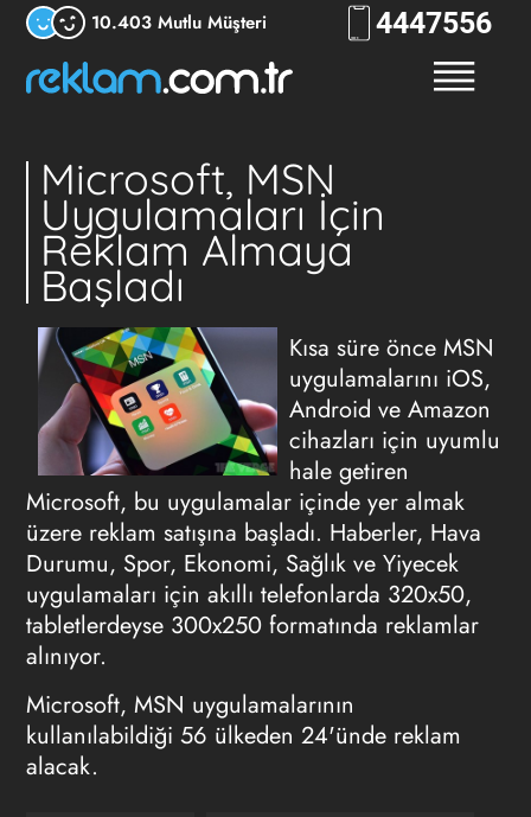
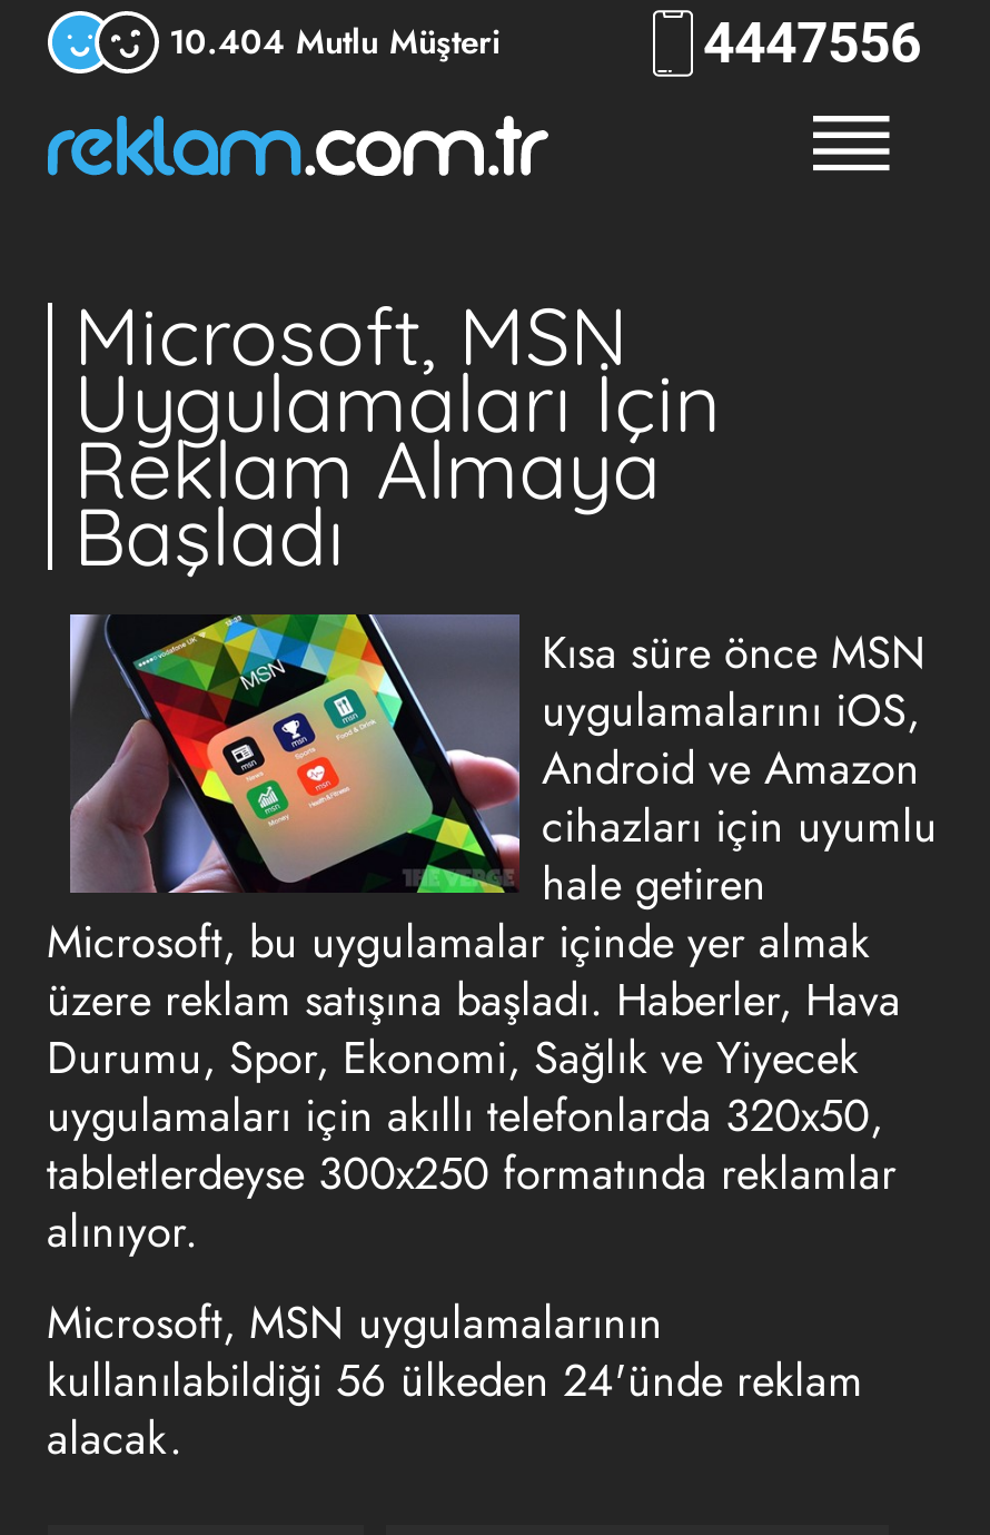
- 10.403 Mutlu Müşteri
+ 10.404 Mutlu Müşteri
